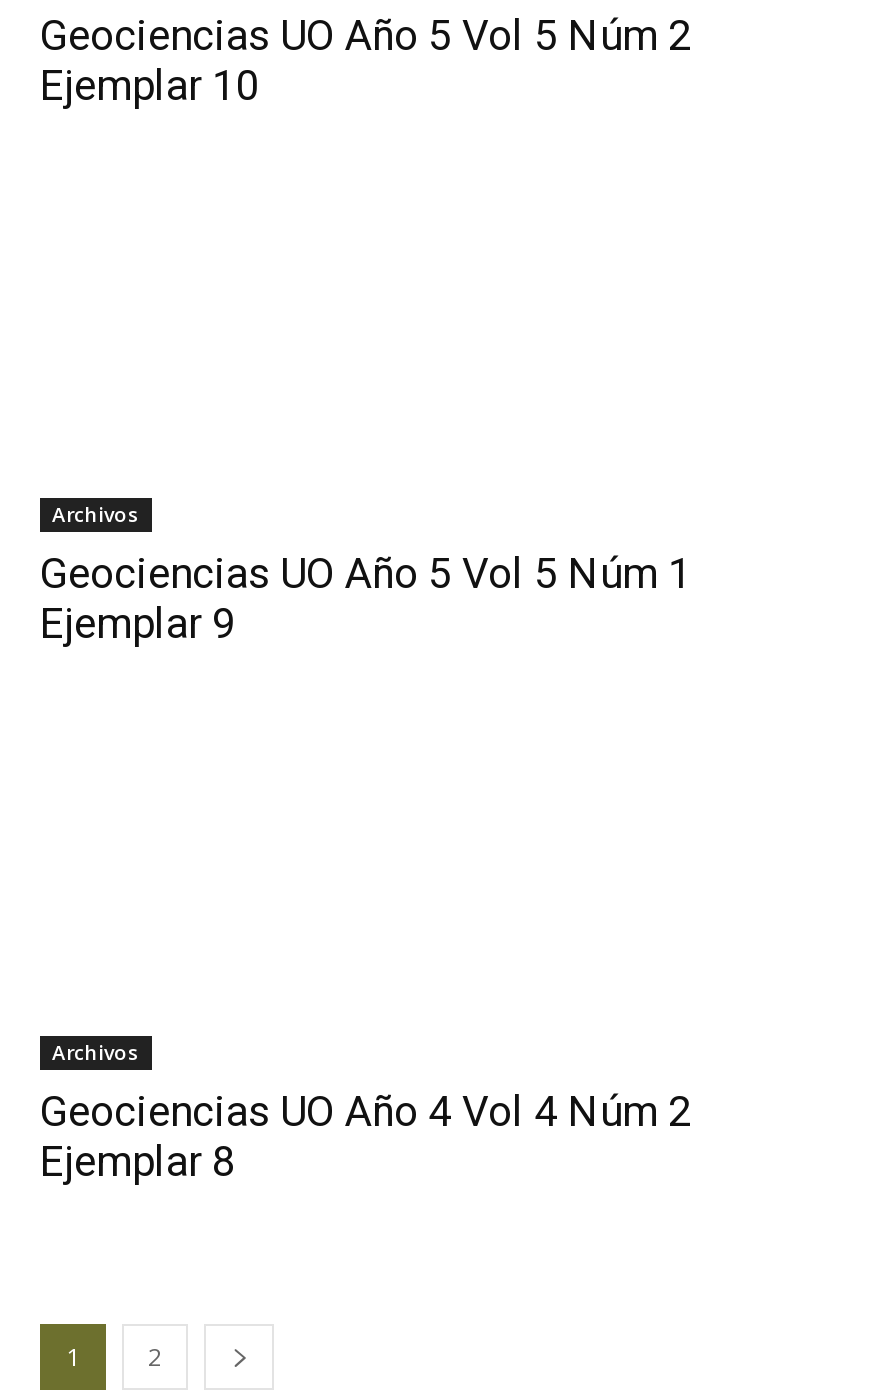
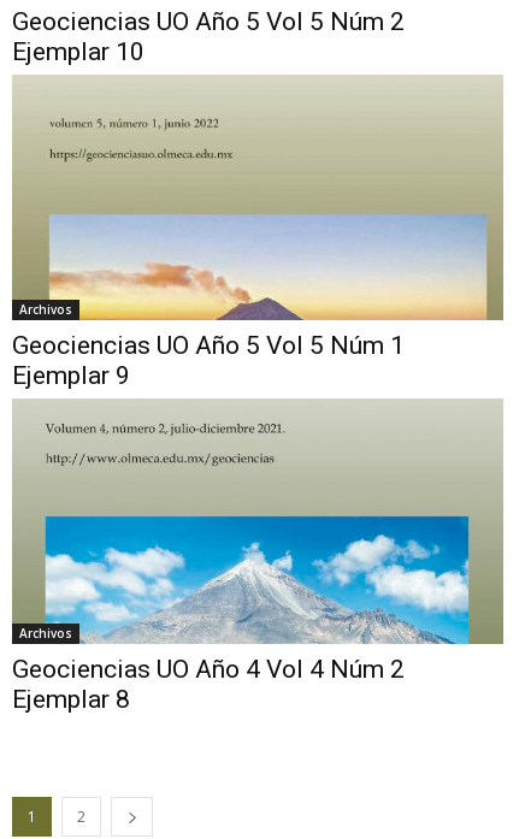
+ [image]

+ [image]
